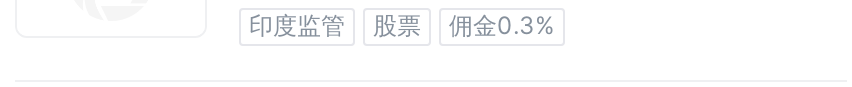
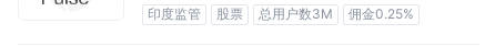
- 佣金0.3%
+ 总用户数3M
+ 佣金0.25%
